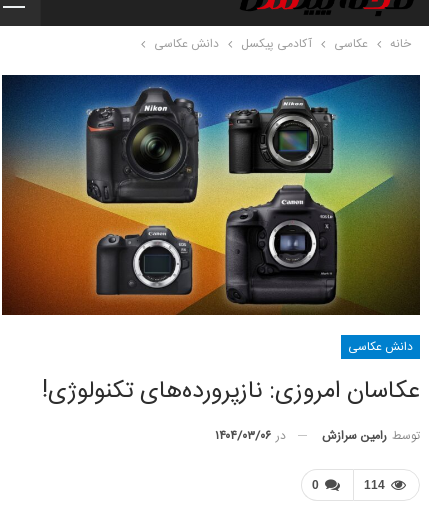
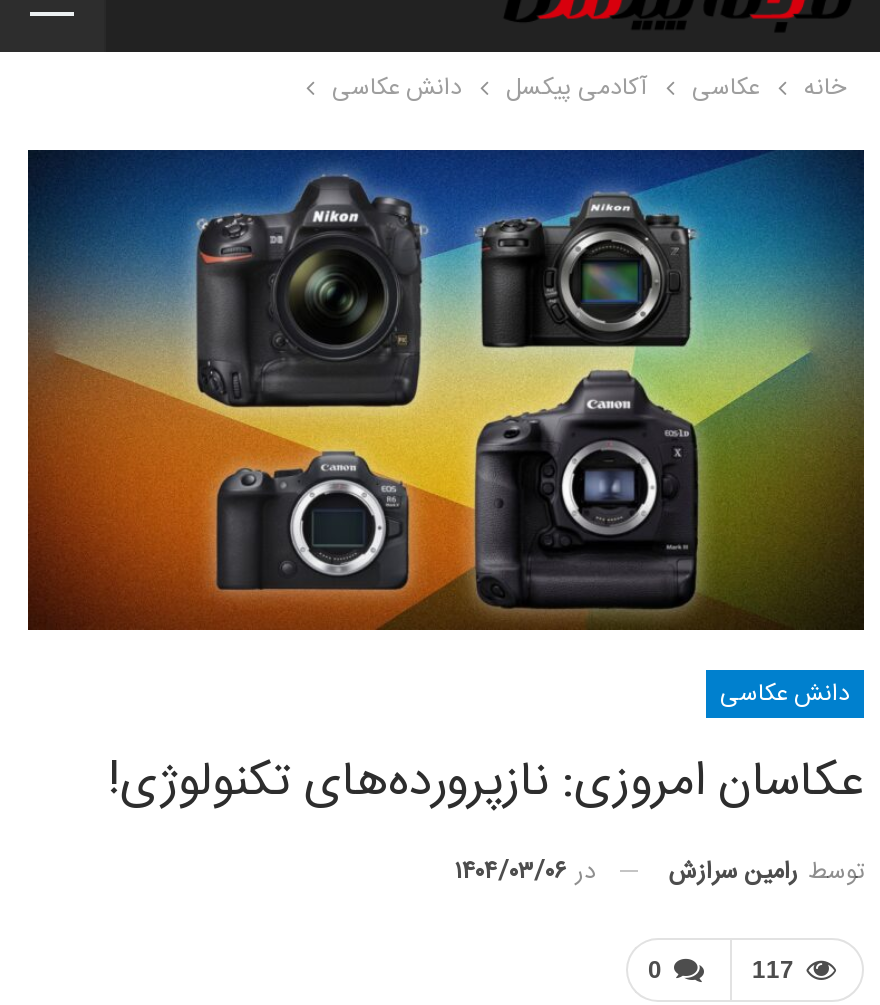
- 114
+ 117
